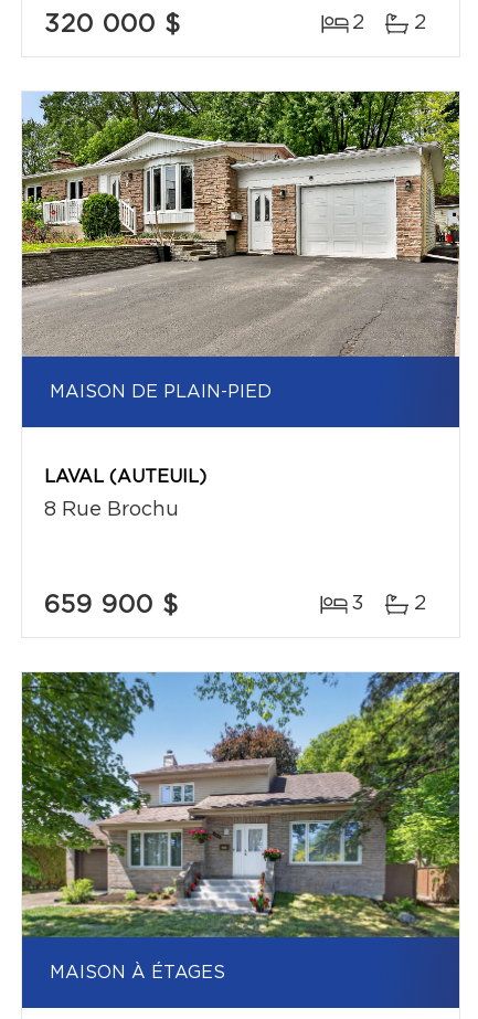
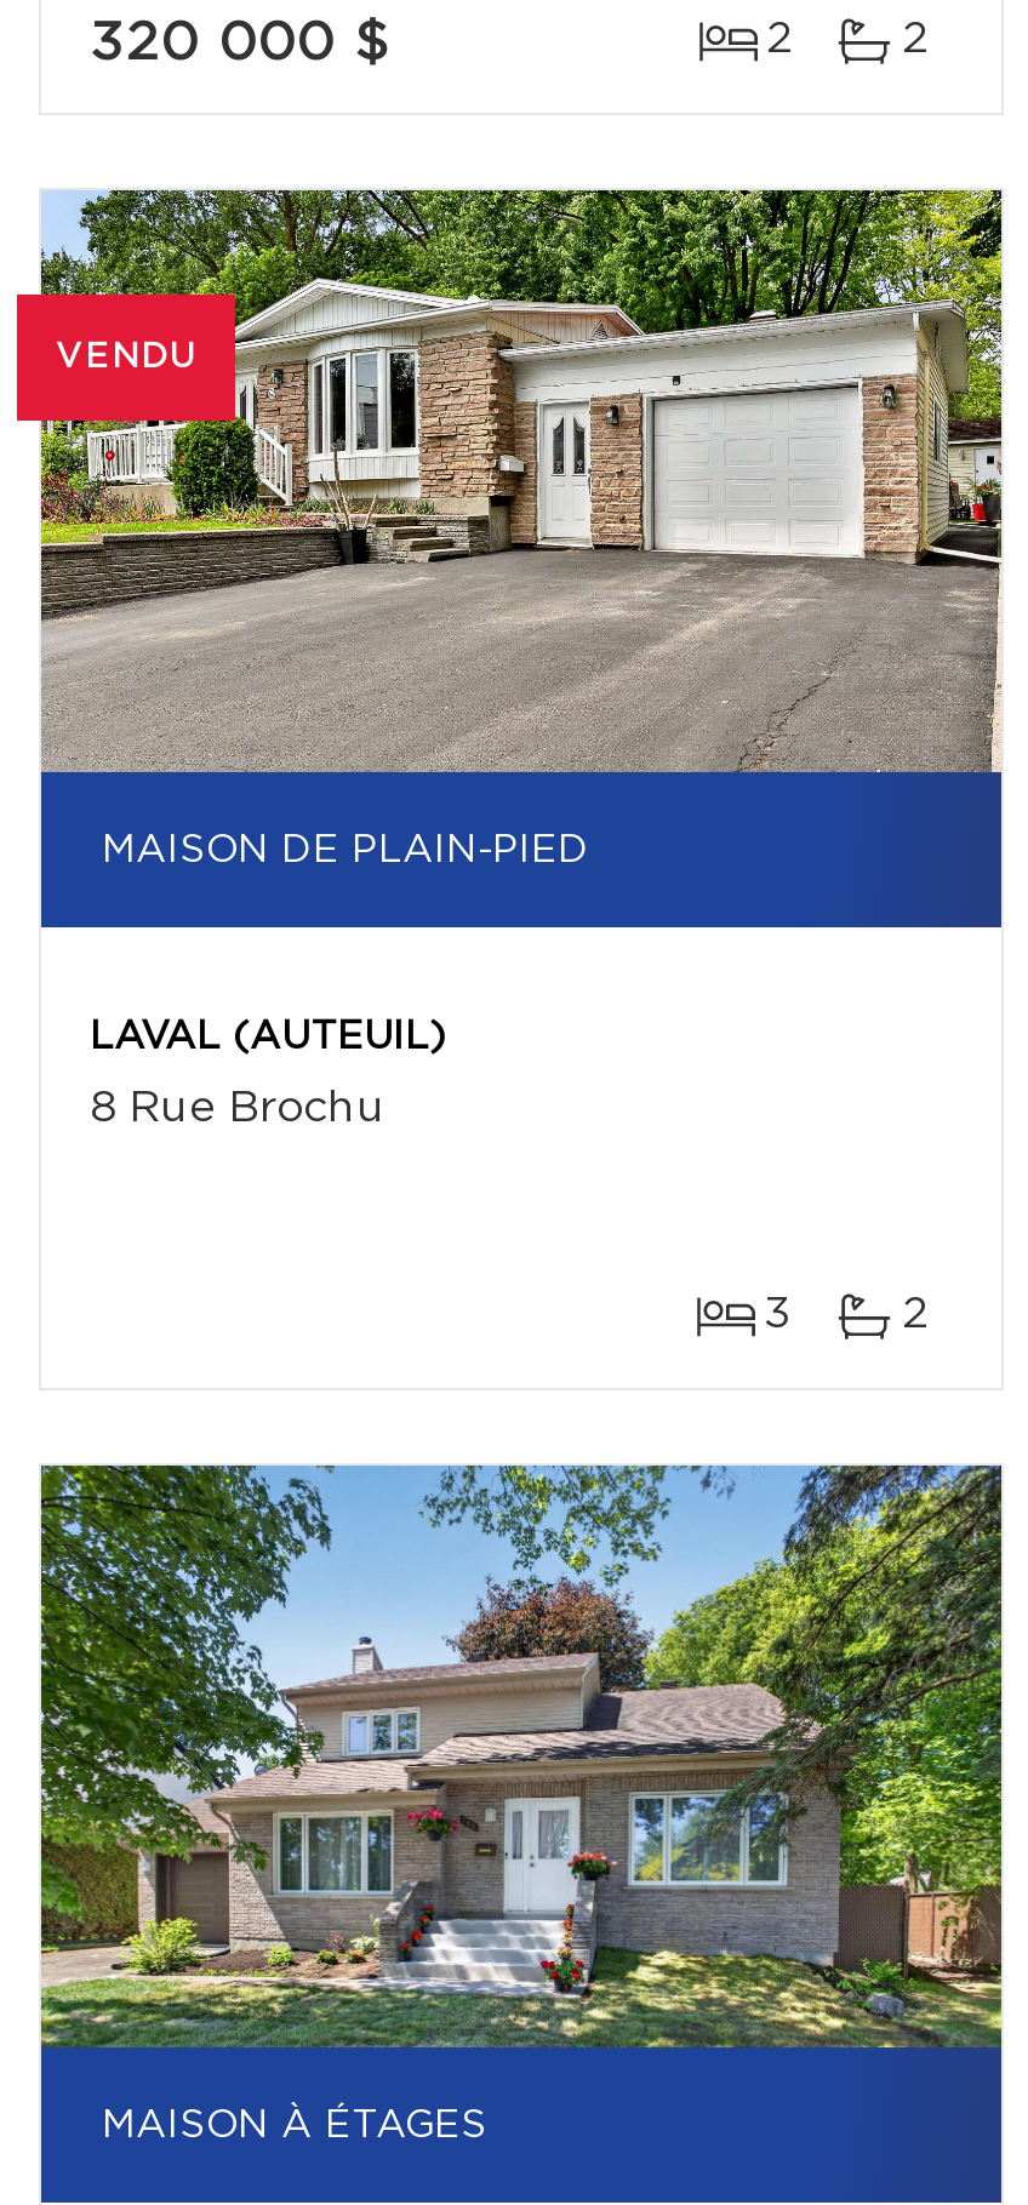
+ VENDU

- [image]
+ [image]

- 659 900 $
